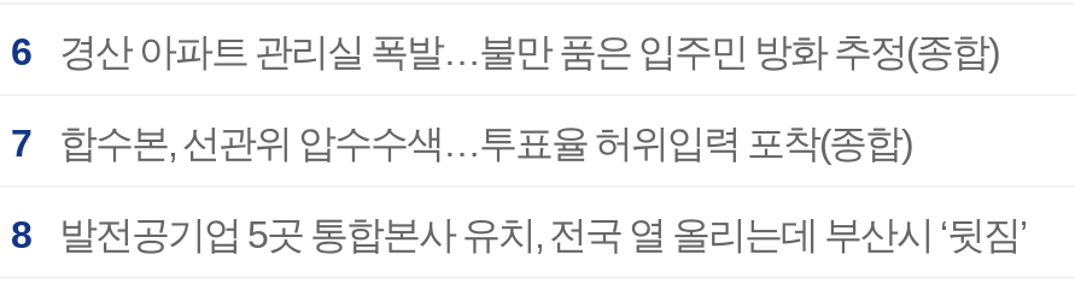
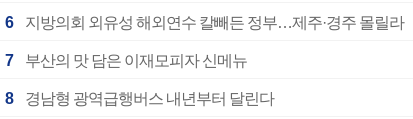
- 경산 아파트 관리실 폭발…불만 품은 입주민 방화 추정(종합)
+ 지방의회 외유성 해외연수 칼빼든 정부…제주·경주 몰릴라

- 합수본, 선관위 압수수색…투표율 허위입력 포착(종합)
+ 부산의 맛 담은 이재모피자 신메뉴

- 발전공기업 5곳 통합본사 유치, 전국 열 올리는데 부산시 ‘뒷짐’
+ 경남형 광역급행버스 내년부터 달린다
